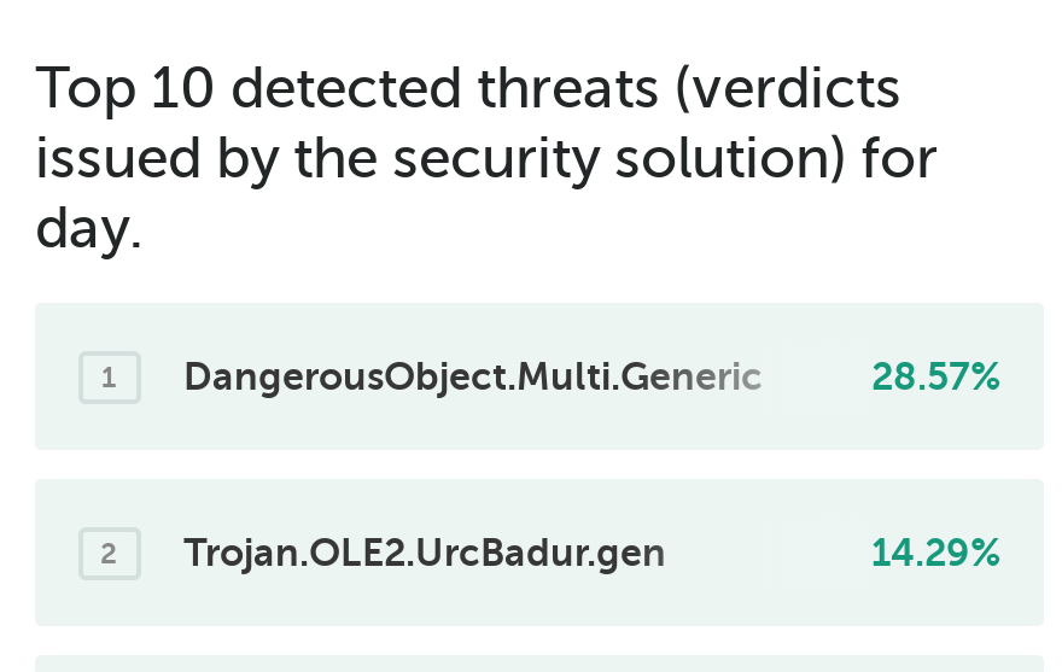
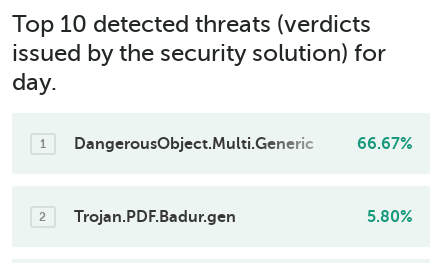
- 28.57%
+ 66.67%

- Trojan.OLE2.UrcBadur.gen
- 14.29%
+ Trojan.PDF.Badur.gen
+ 5.80%
